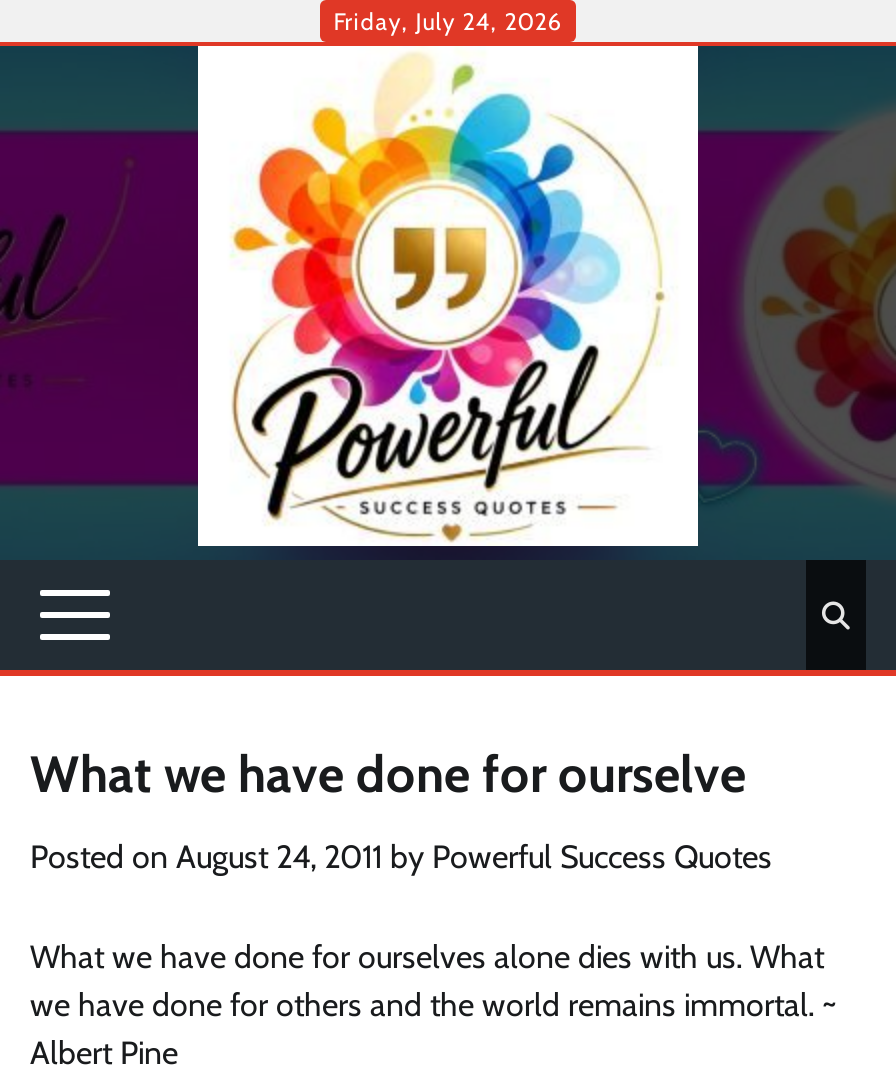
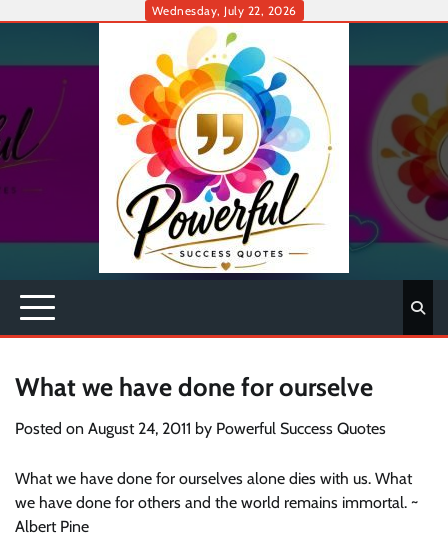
- Friday, July 24, 2026
+ Wednesday, July 22, 2026
